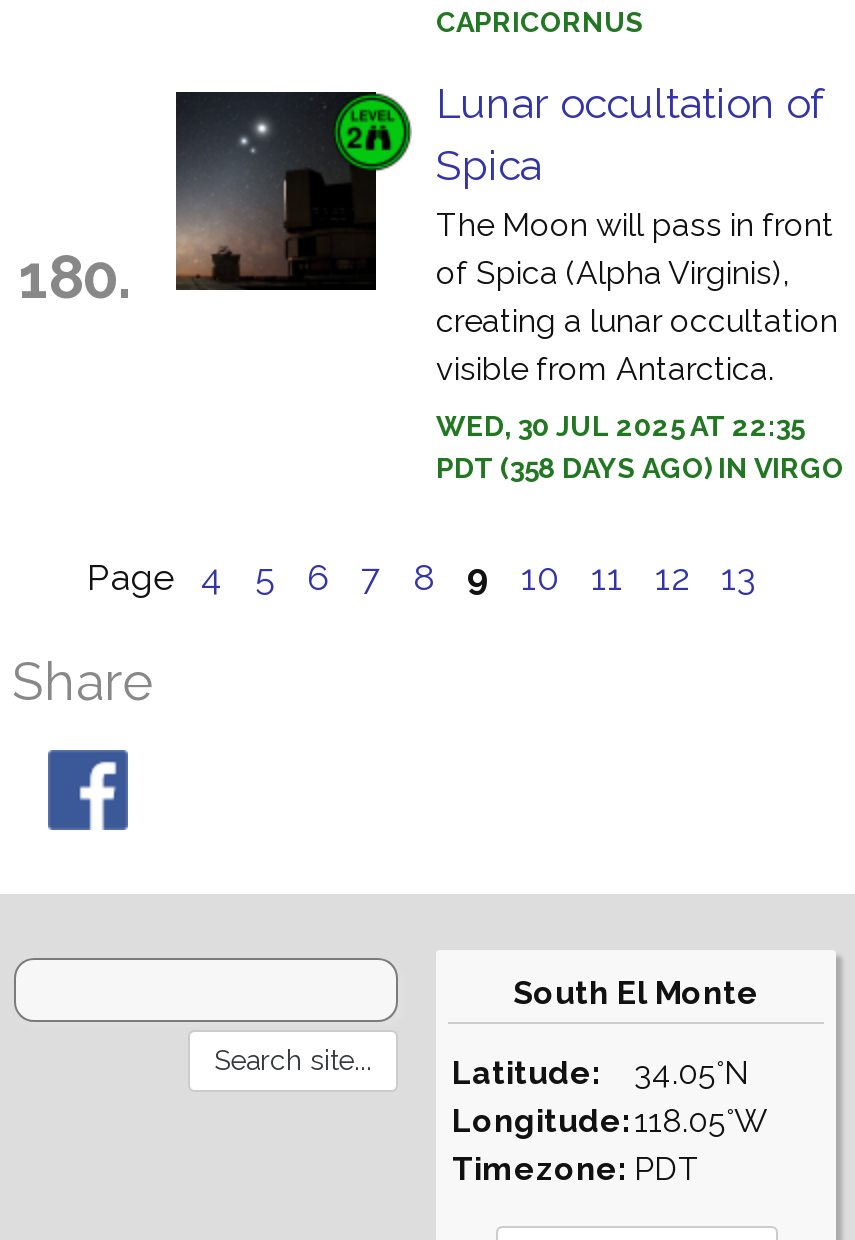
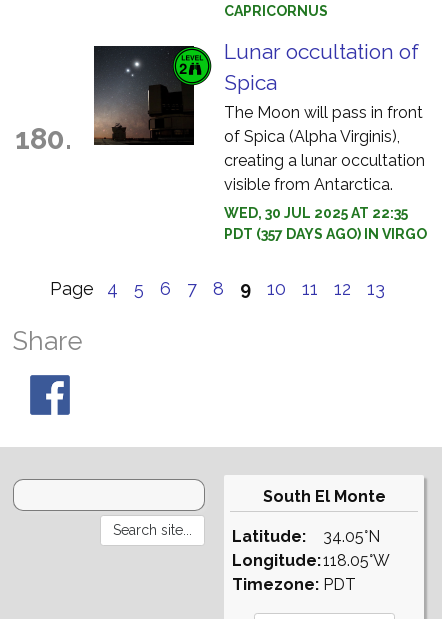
- PDT (358 DAYS AGO) IN VIRGO
+ PDT (357 DAYS AGO) IN VIRGO
